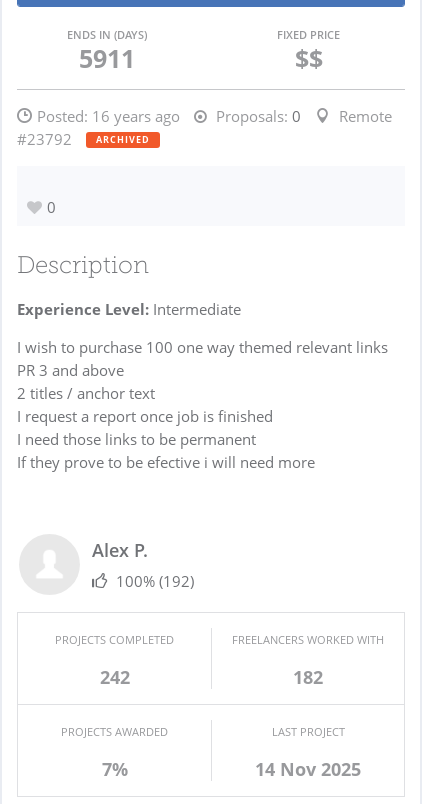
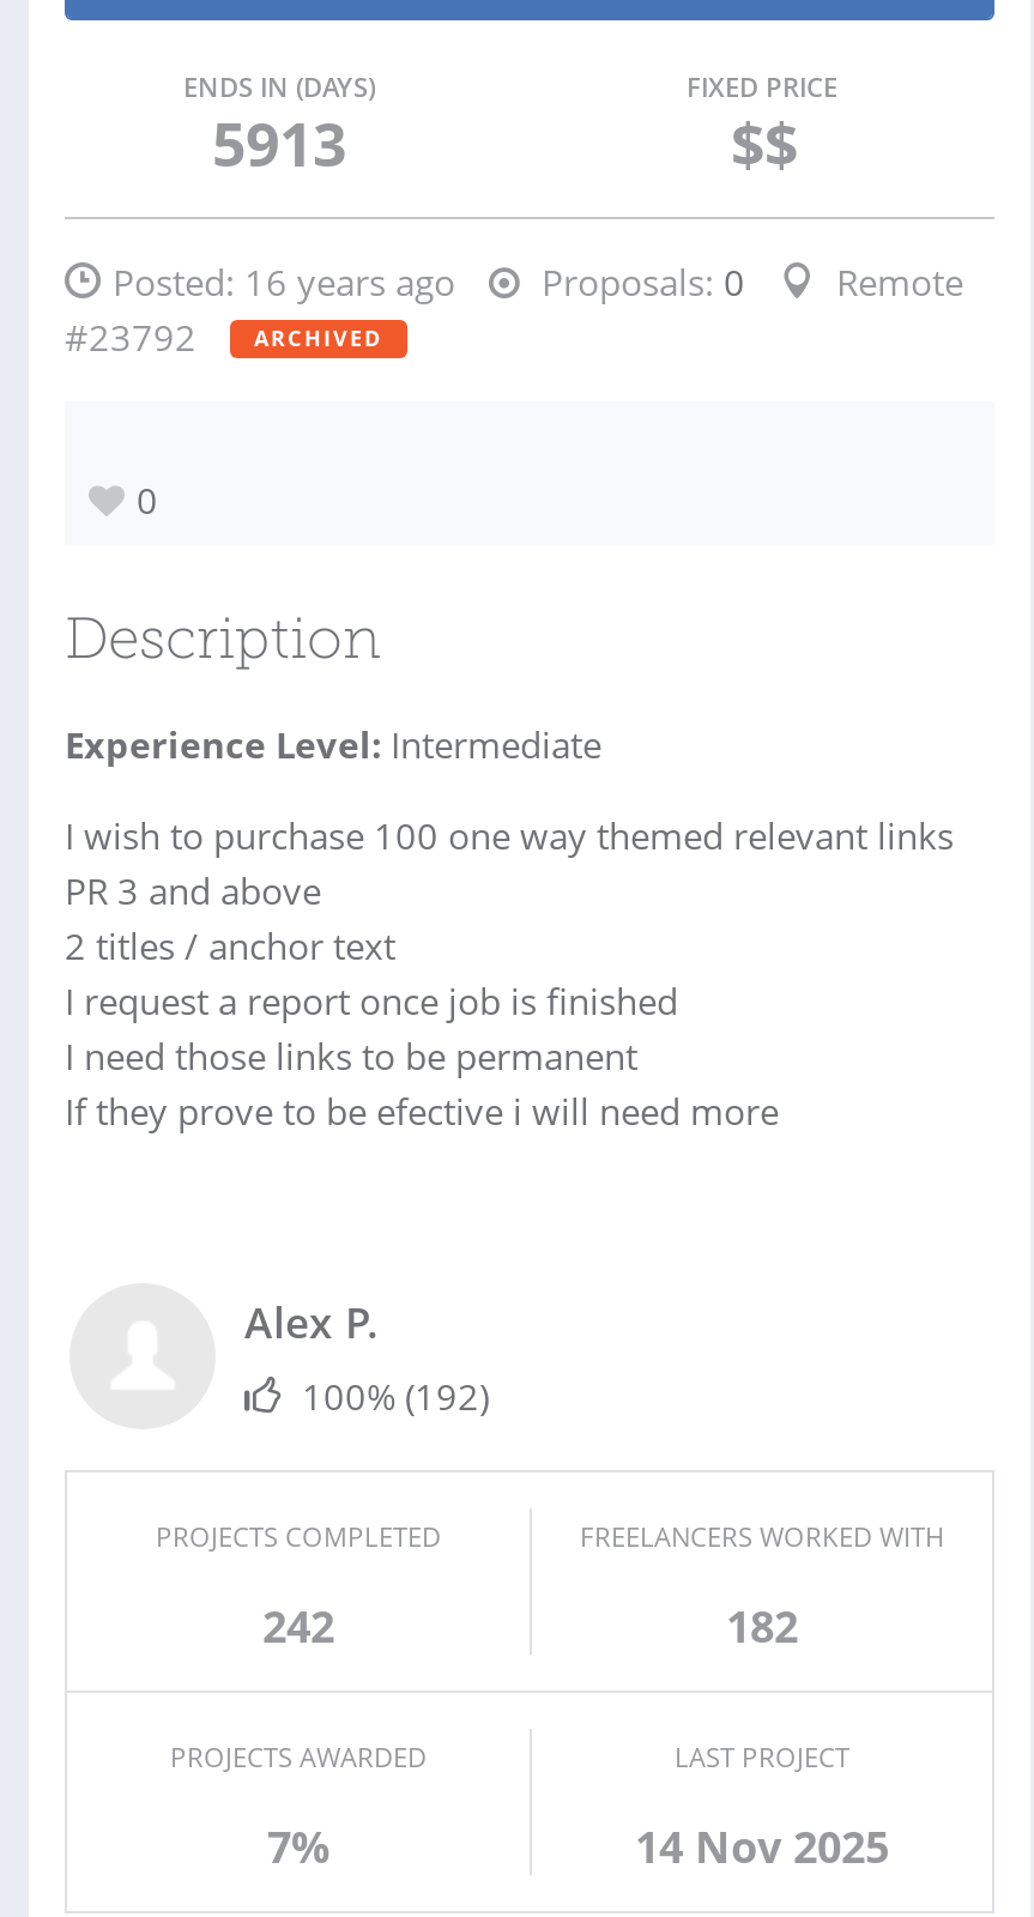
- 5911
+ 5913
